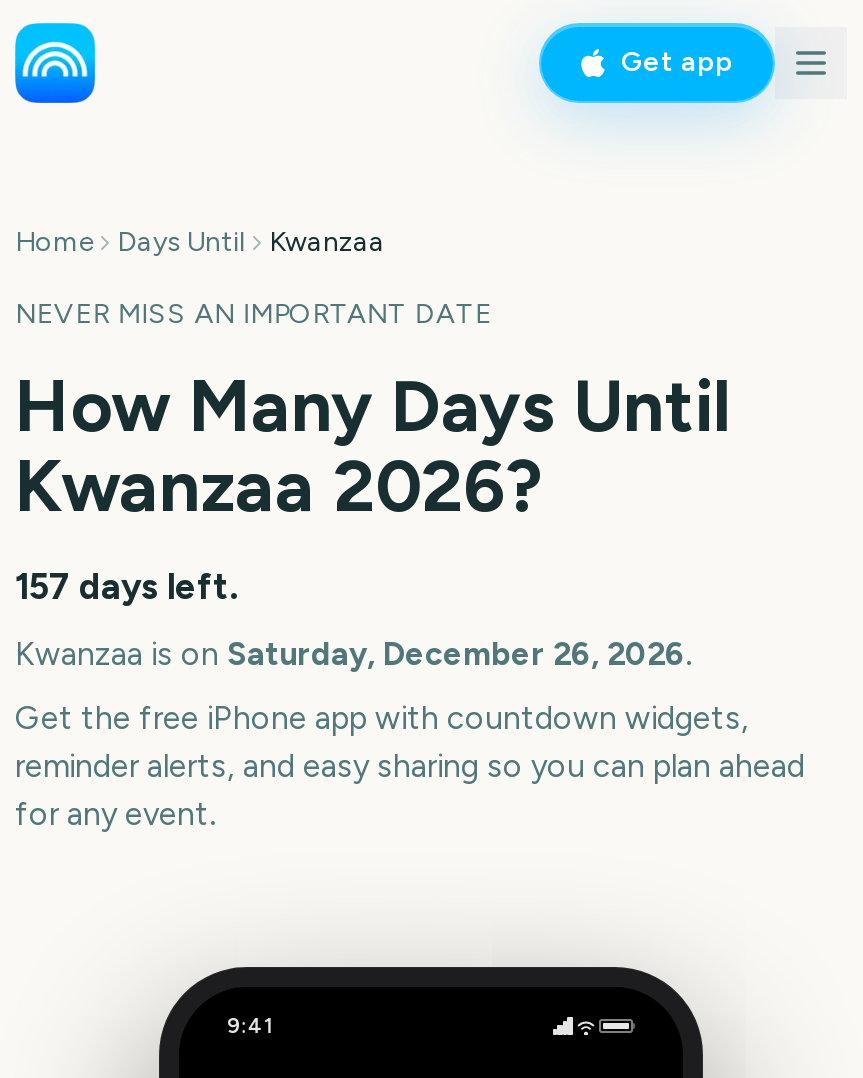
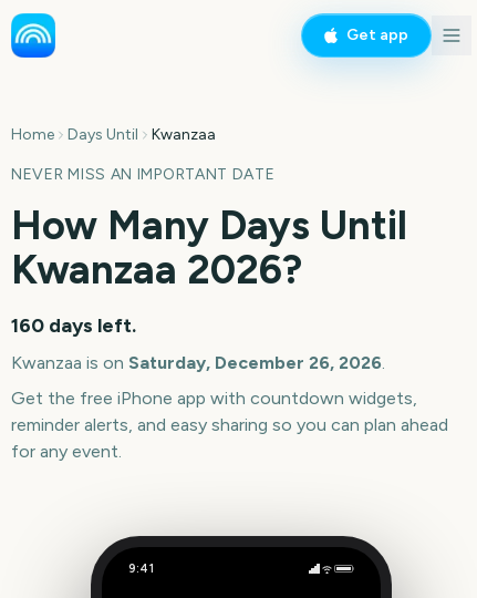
- 157 days left.
+ 160 days left.
